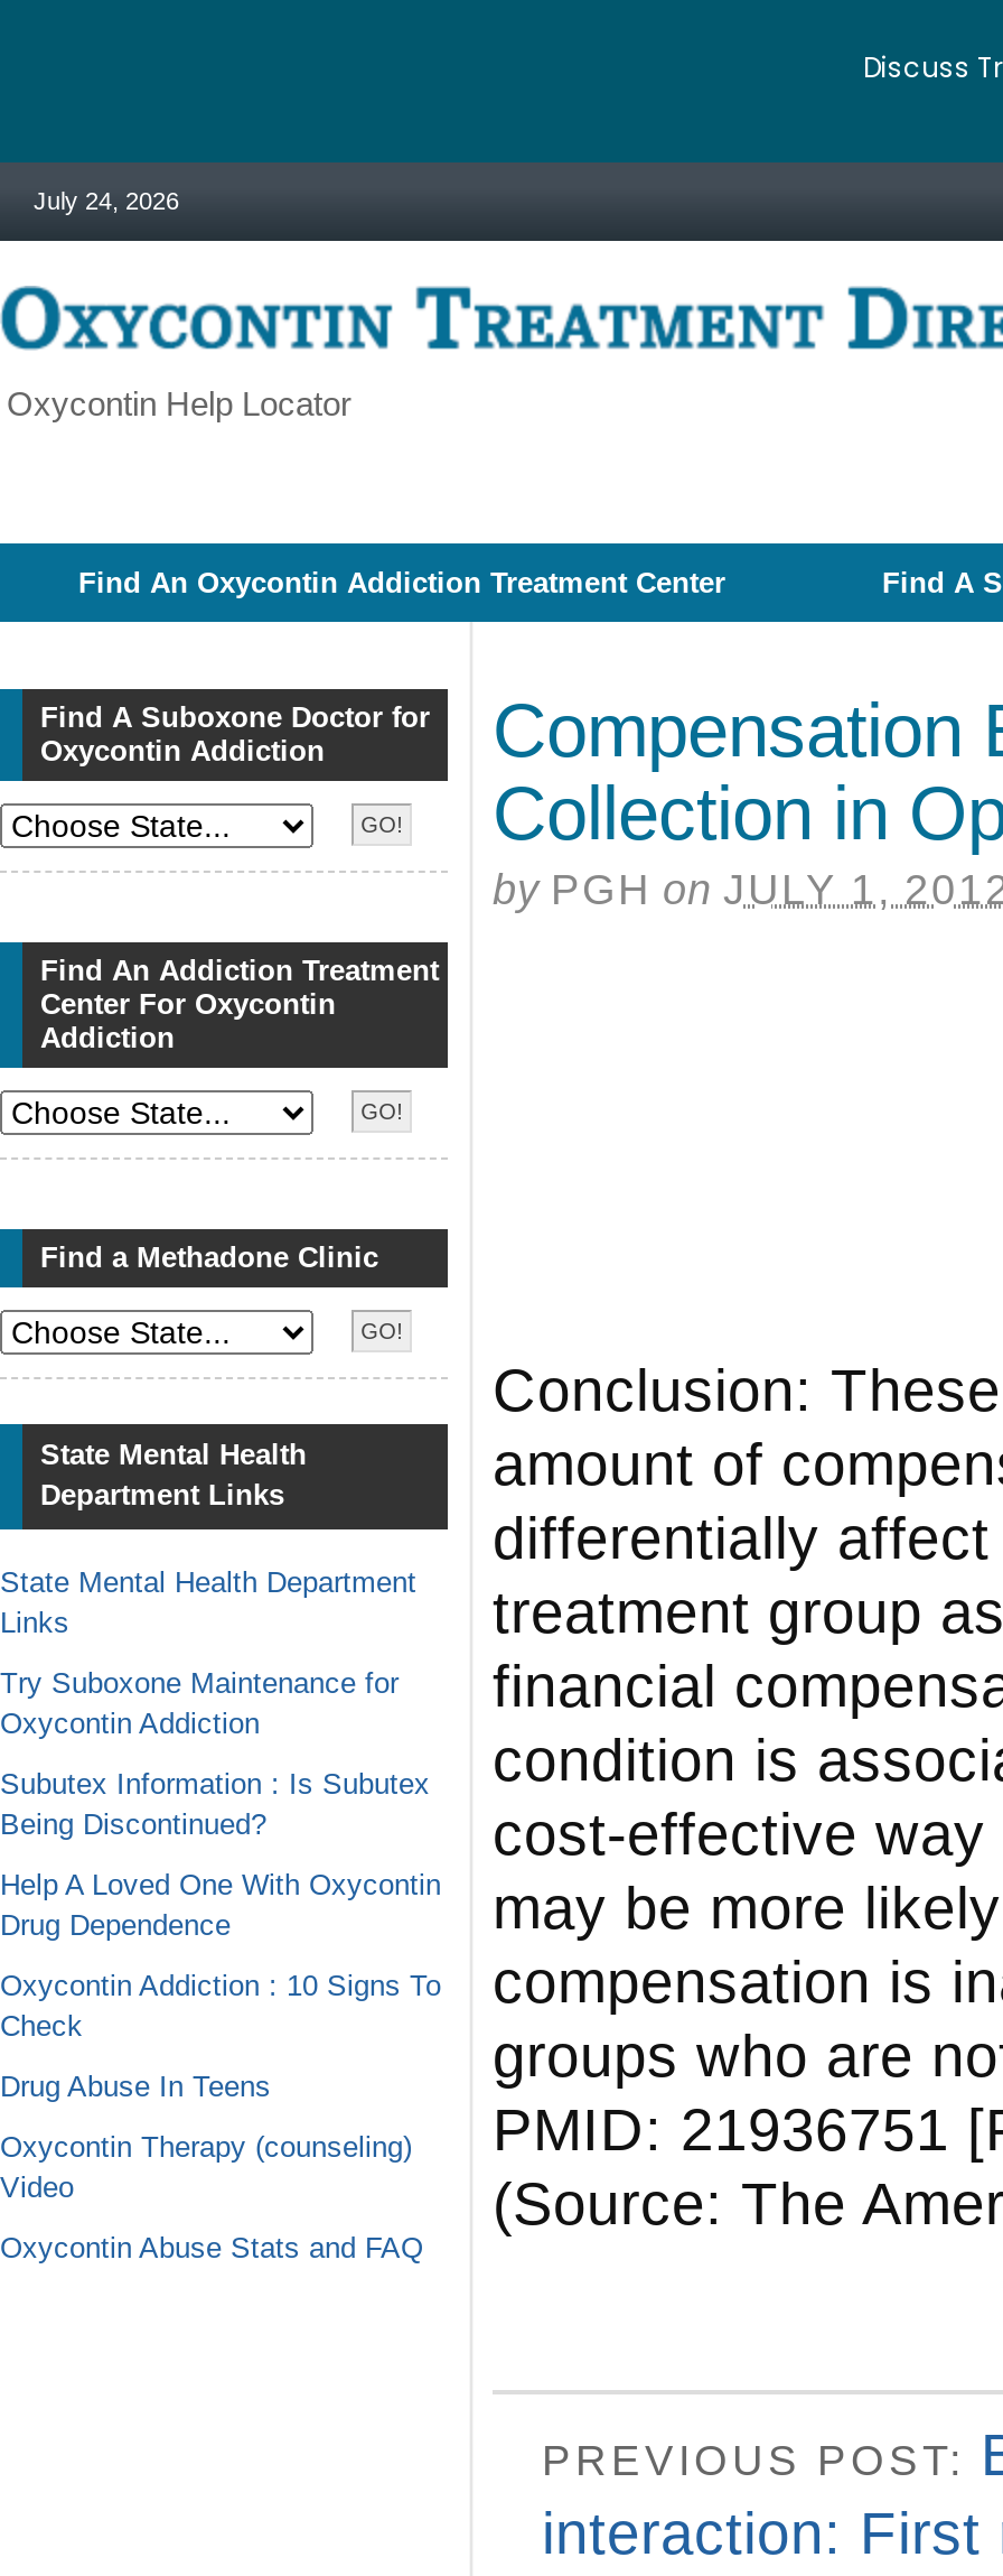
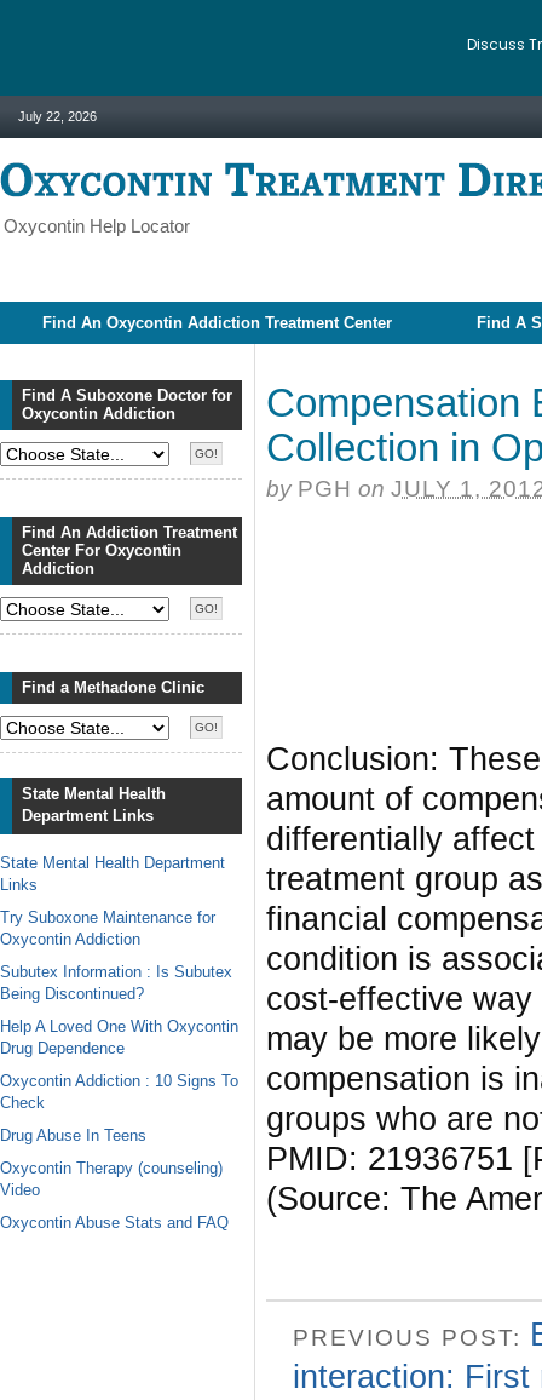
- July 24, 2026
+ July 22, 2026
